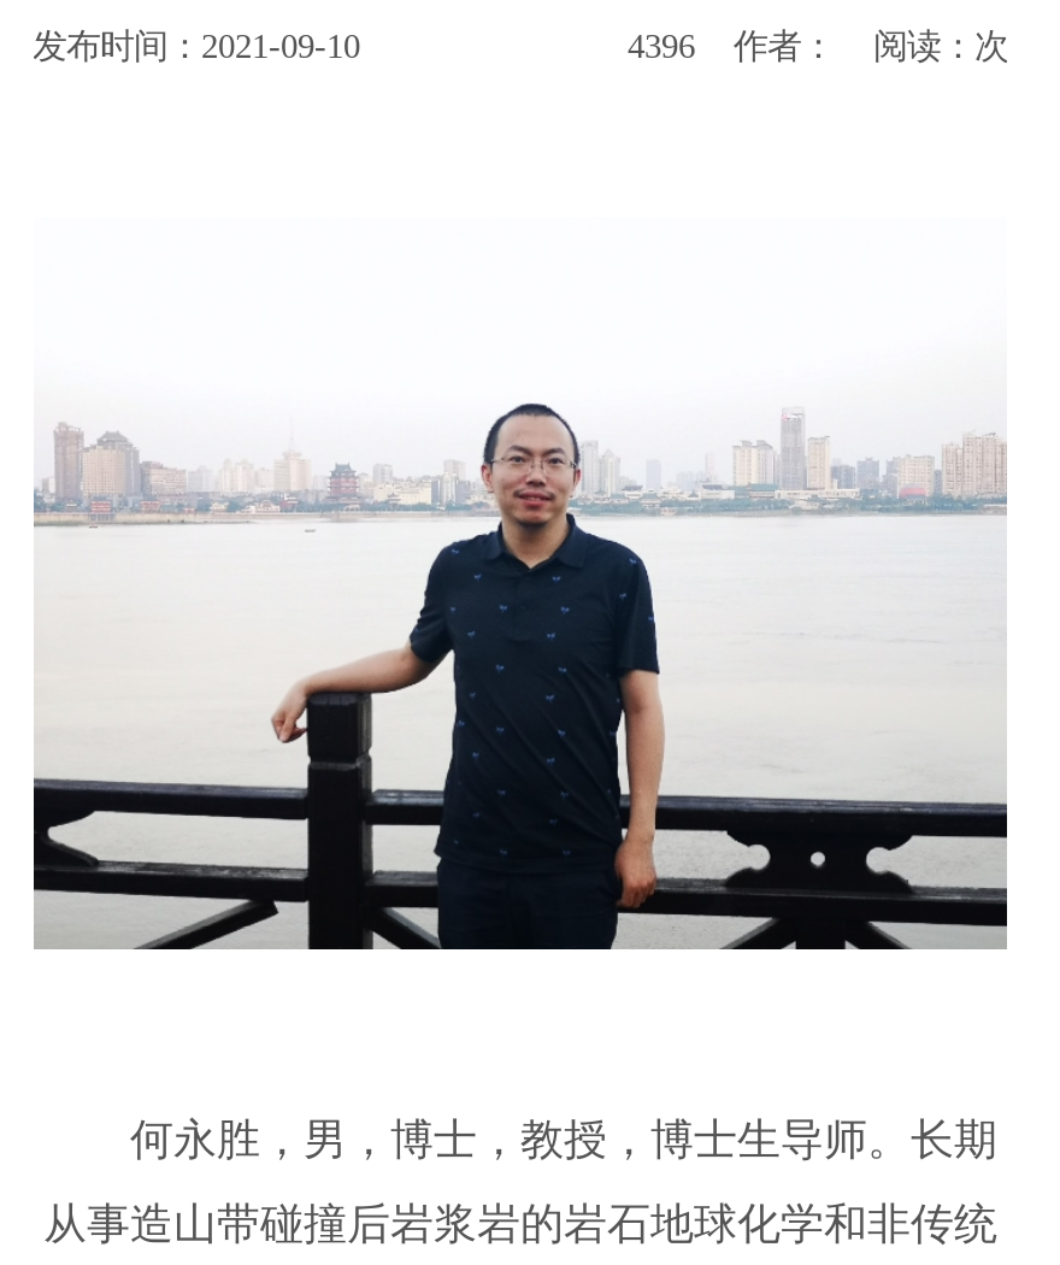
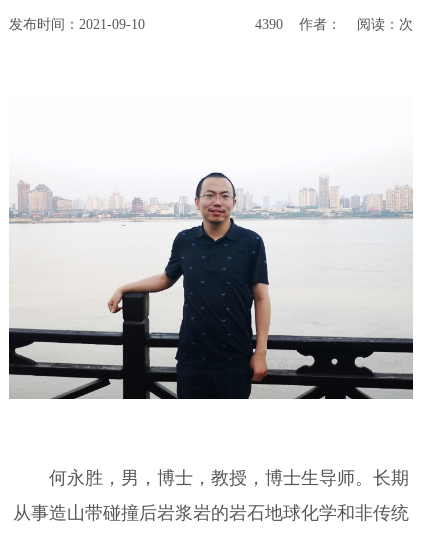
- 4396 作者： 阅读： 次
+ 4390 作者： 阅读： 次
